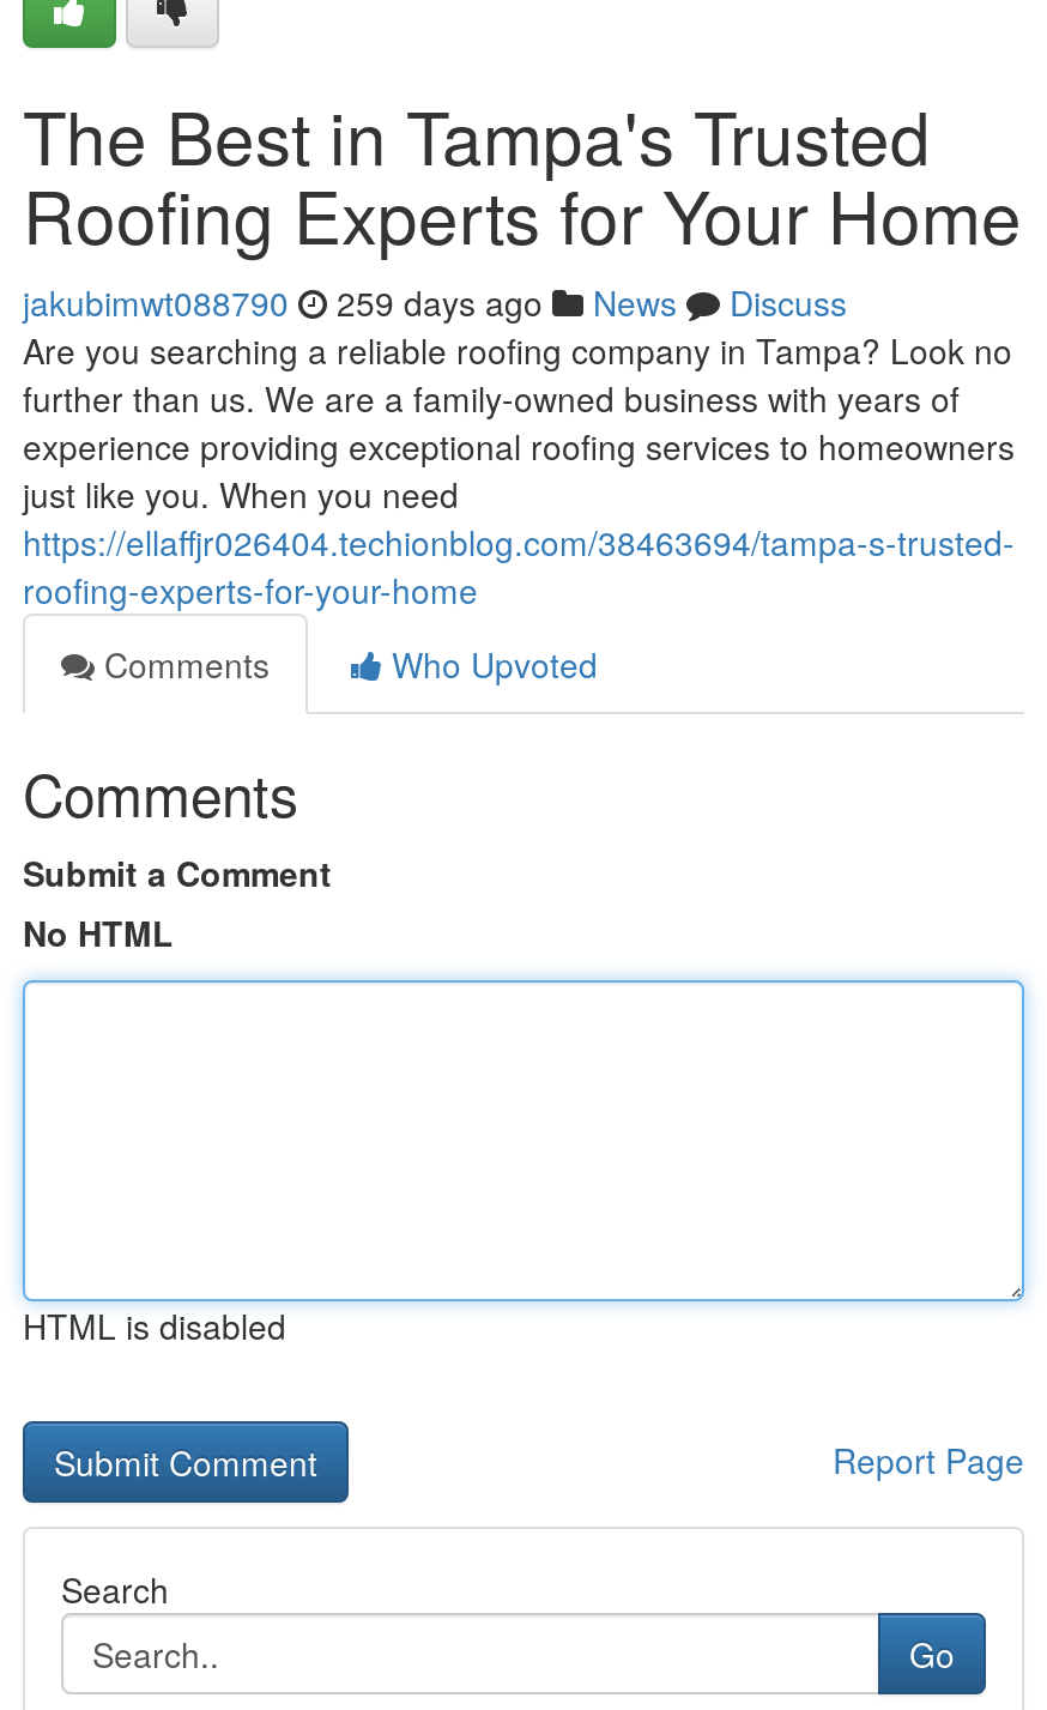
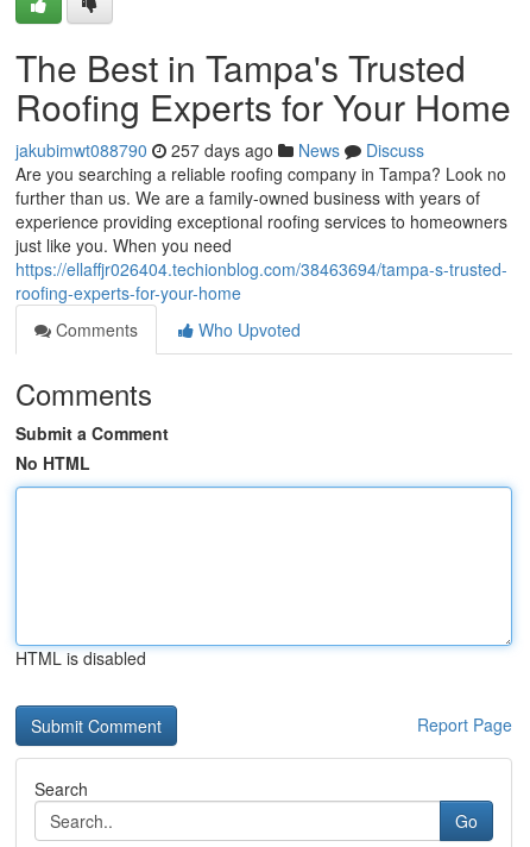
- jakubimwt088790 259 days ago News Discuss
+ jakubimwt088790 257 days ago News Discuss
